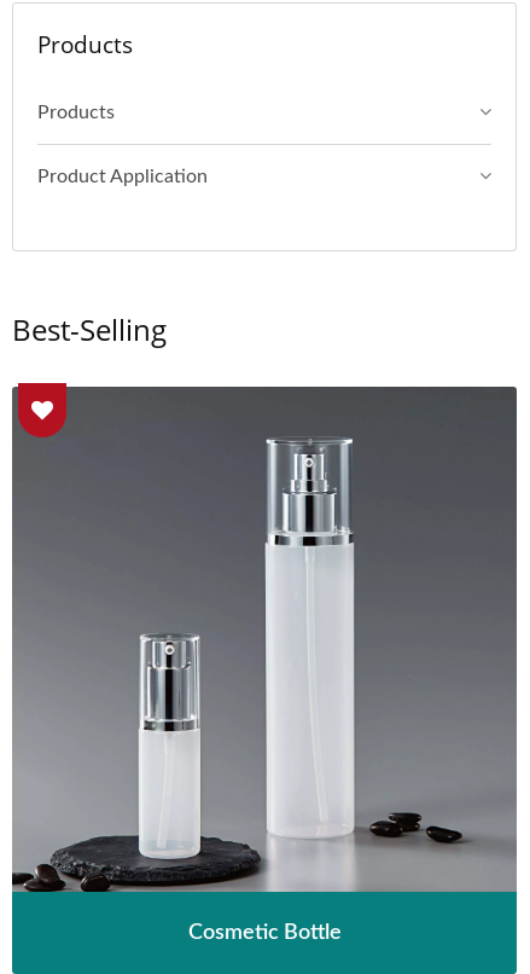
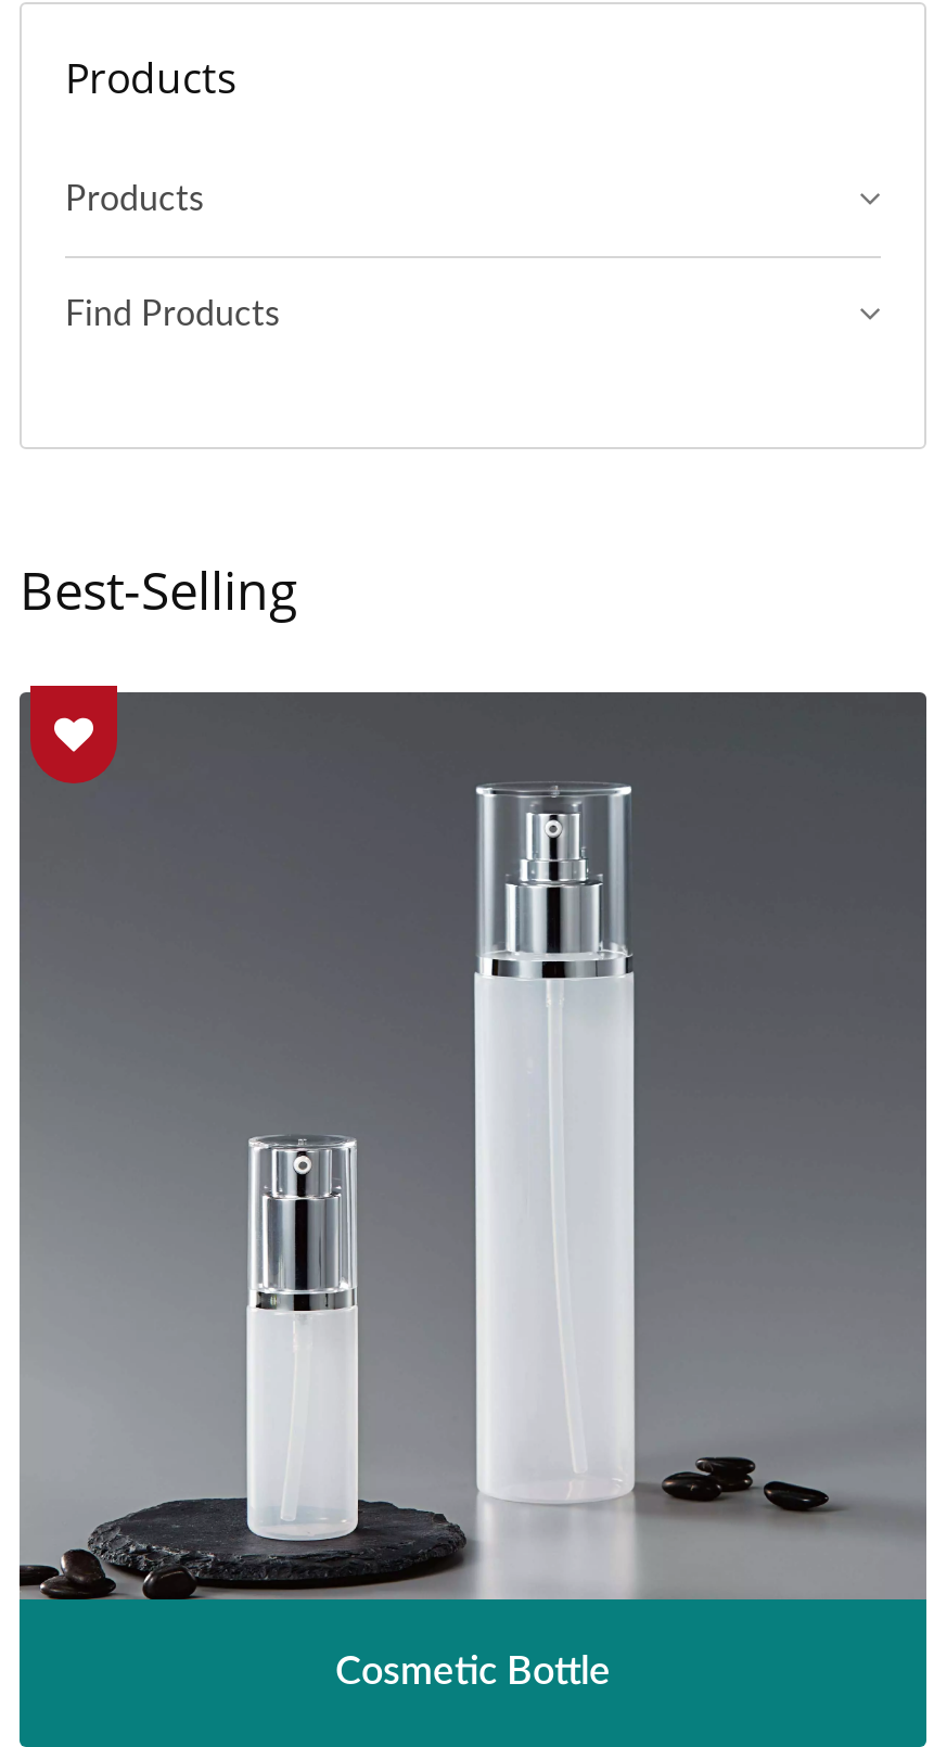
- Product Application
+ Find Products
